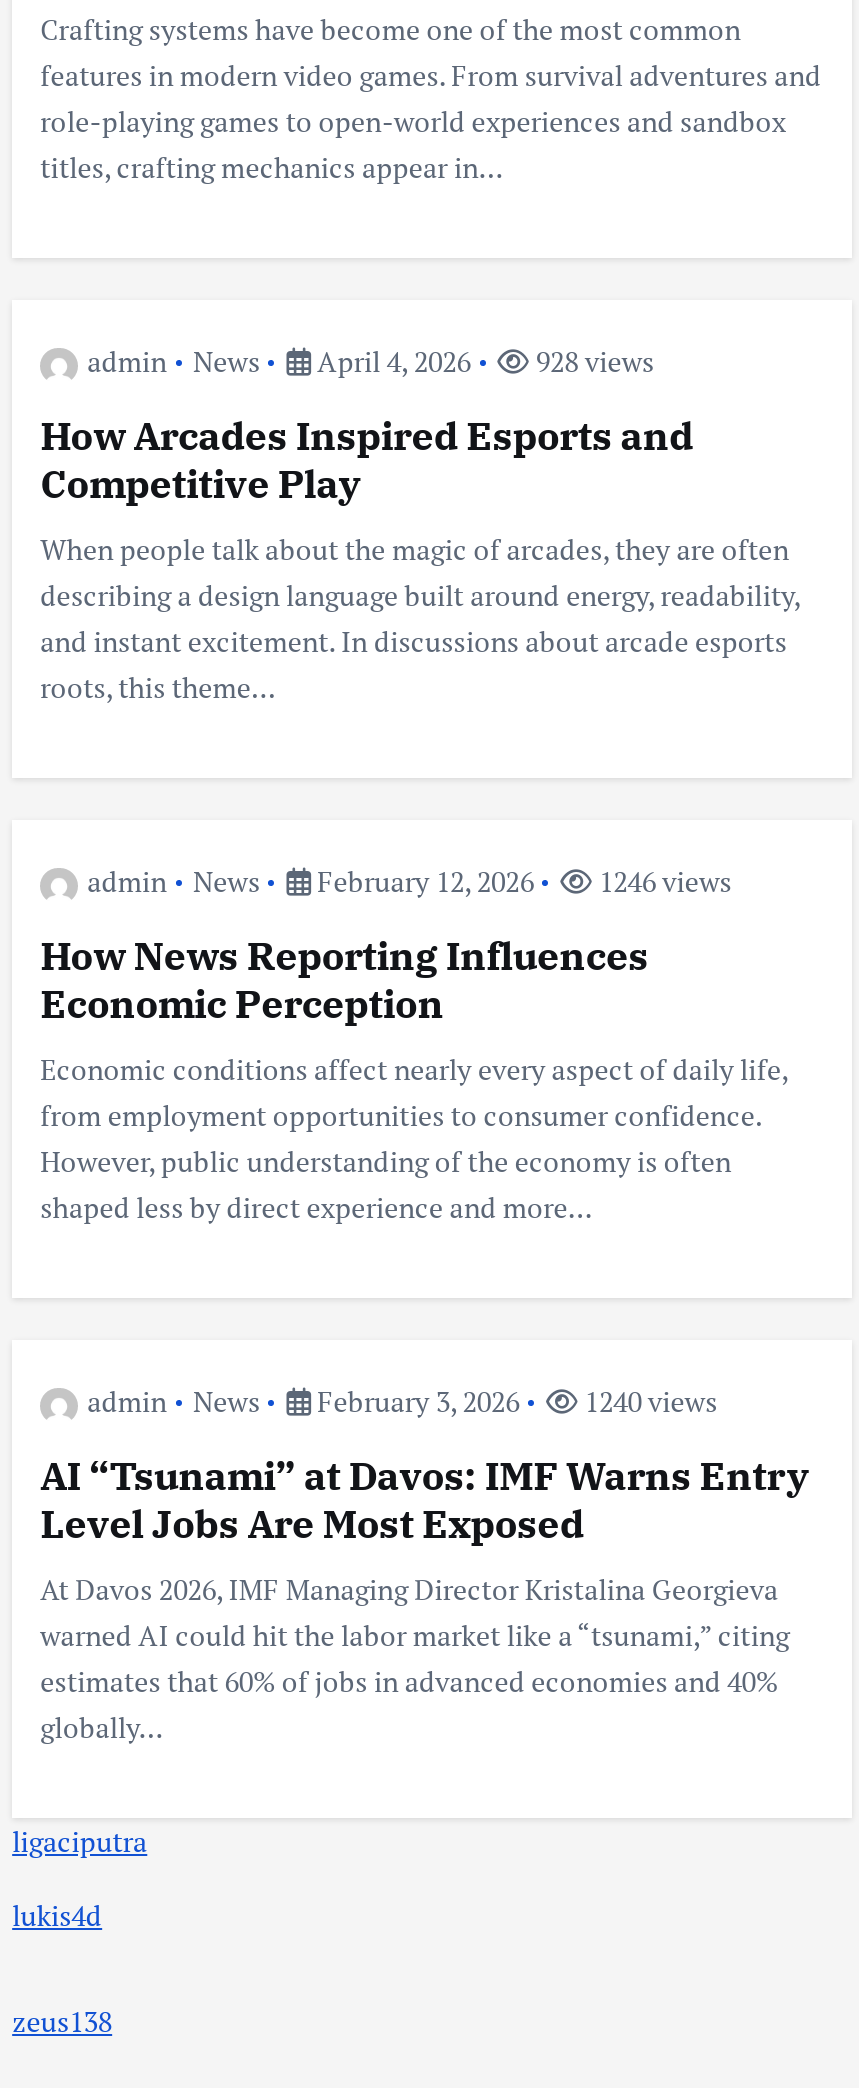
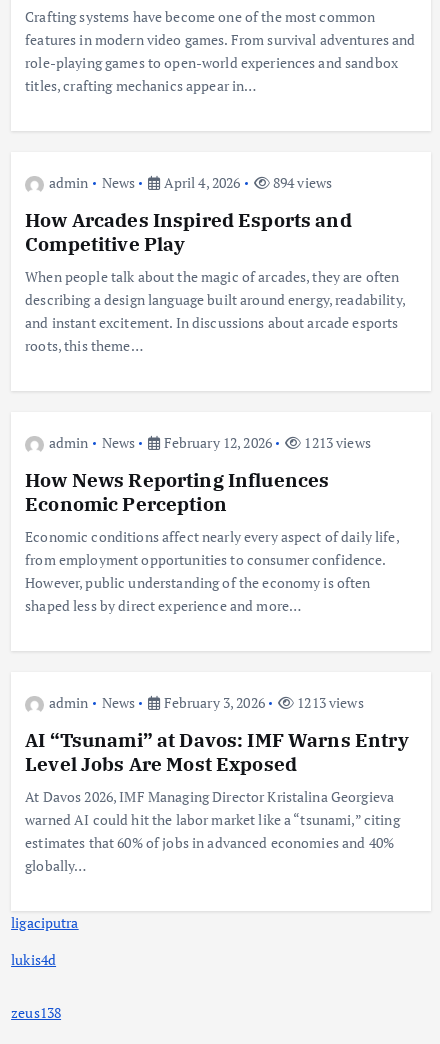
- admin News April 4, 2026 928 views
+ admin News April 4, 2026 894 views

- admin News February 12, 2026 1246 views
+ admin News February 12, 2026 1213 views

- admin News February 3, 2026 1240 views
+ admin News February 3, 2026 1213 views
